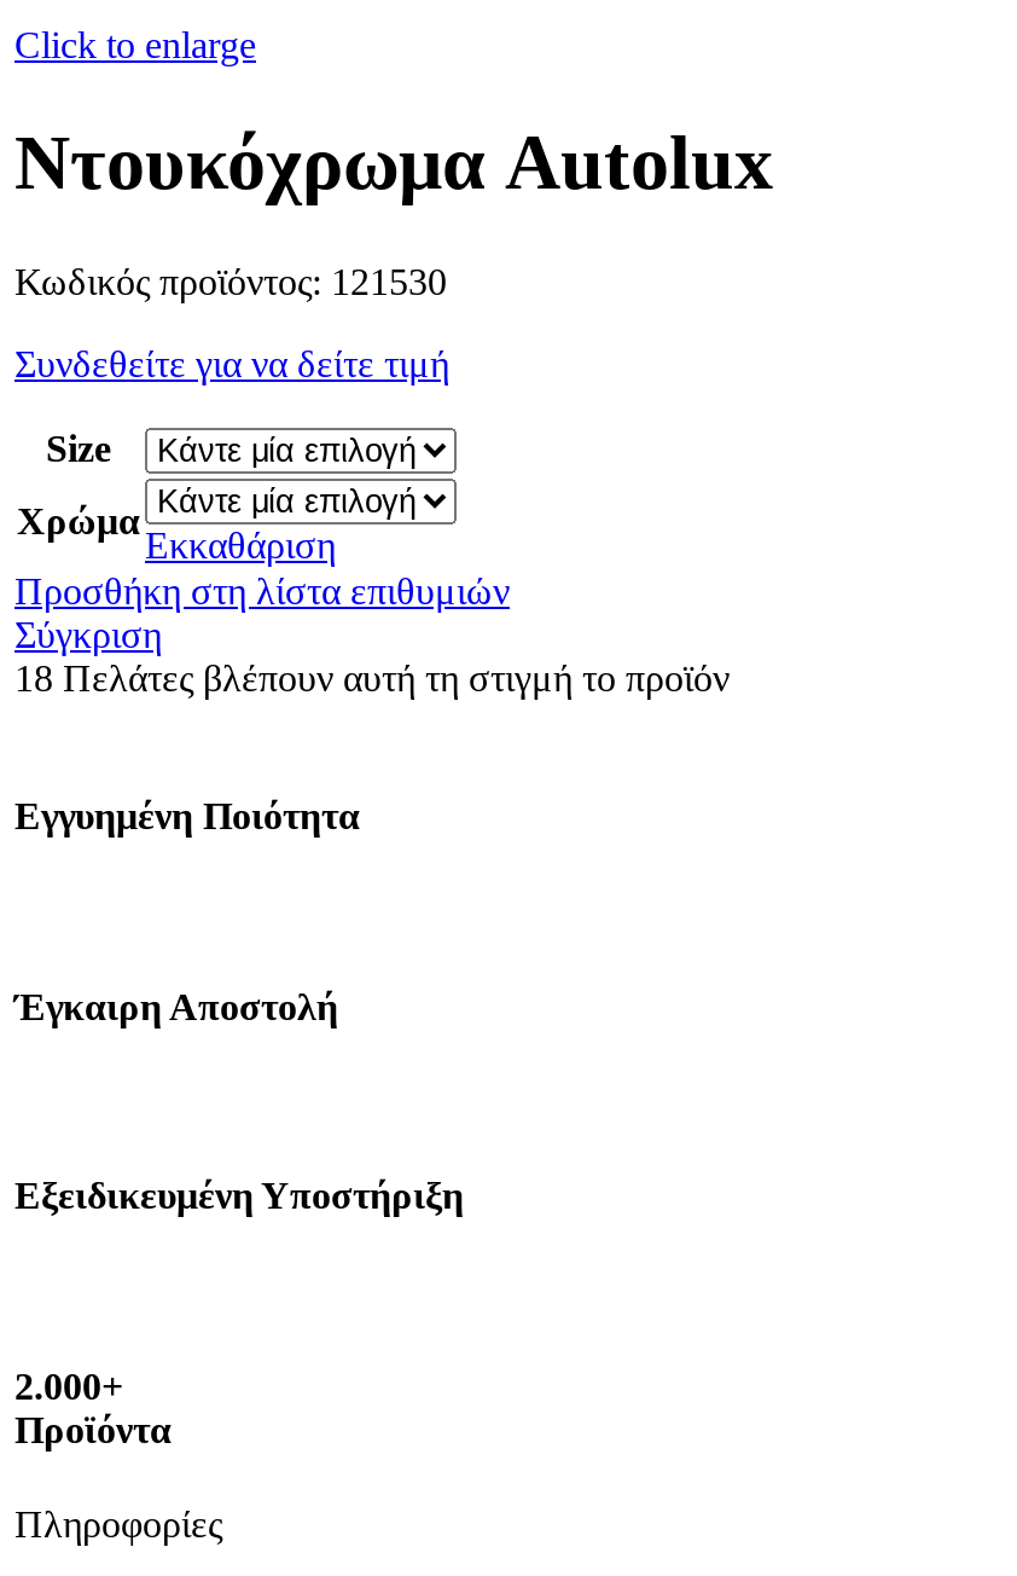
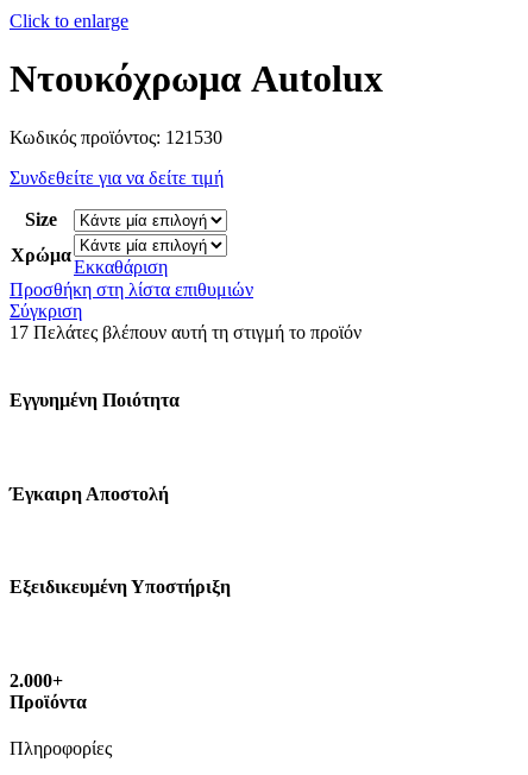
- 18 Πελάτες βλέπουν αυτή τη στιγμή το προϊόν
+ 17 Πελάτες βλέπουν αυτή τη στιγμή το προϊόν
